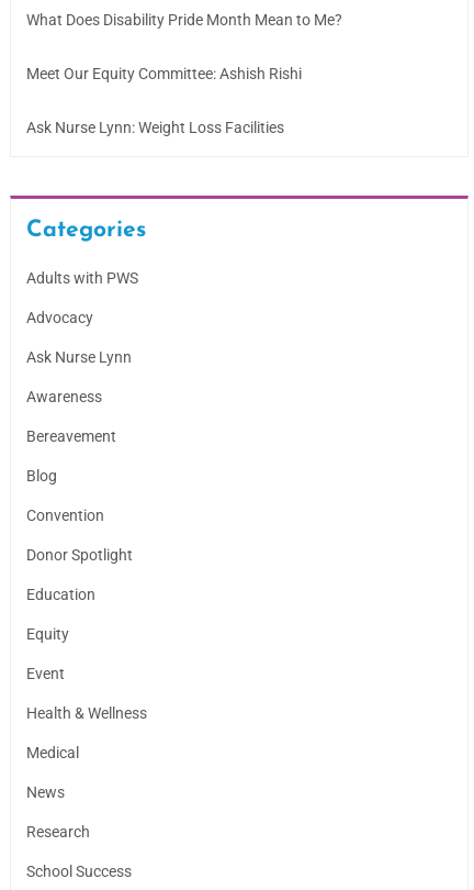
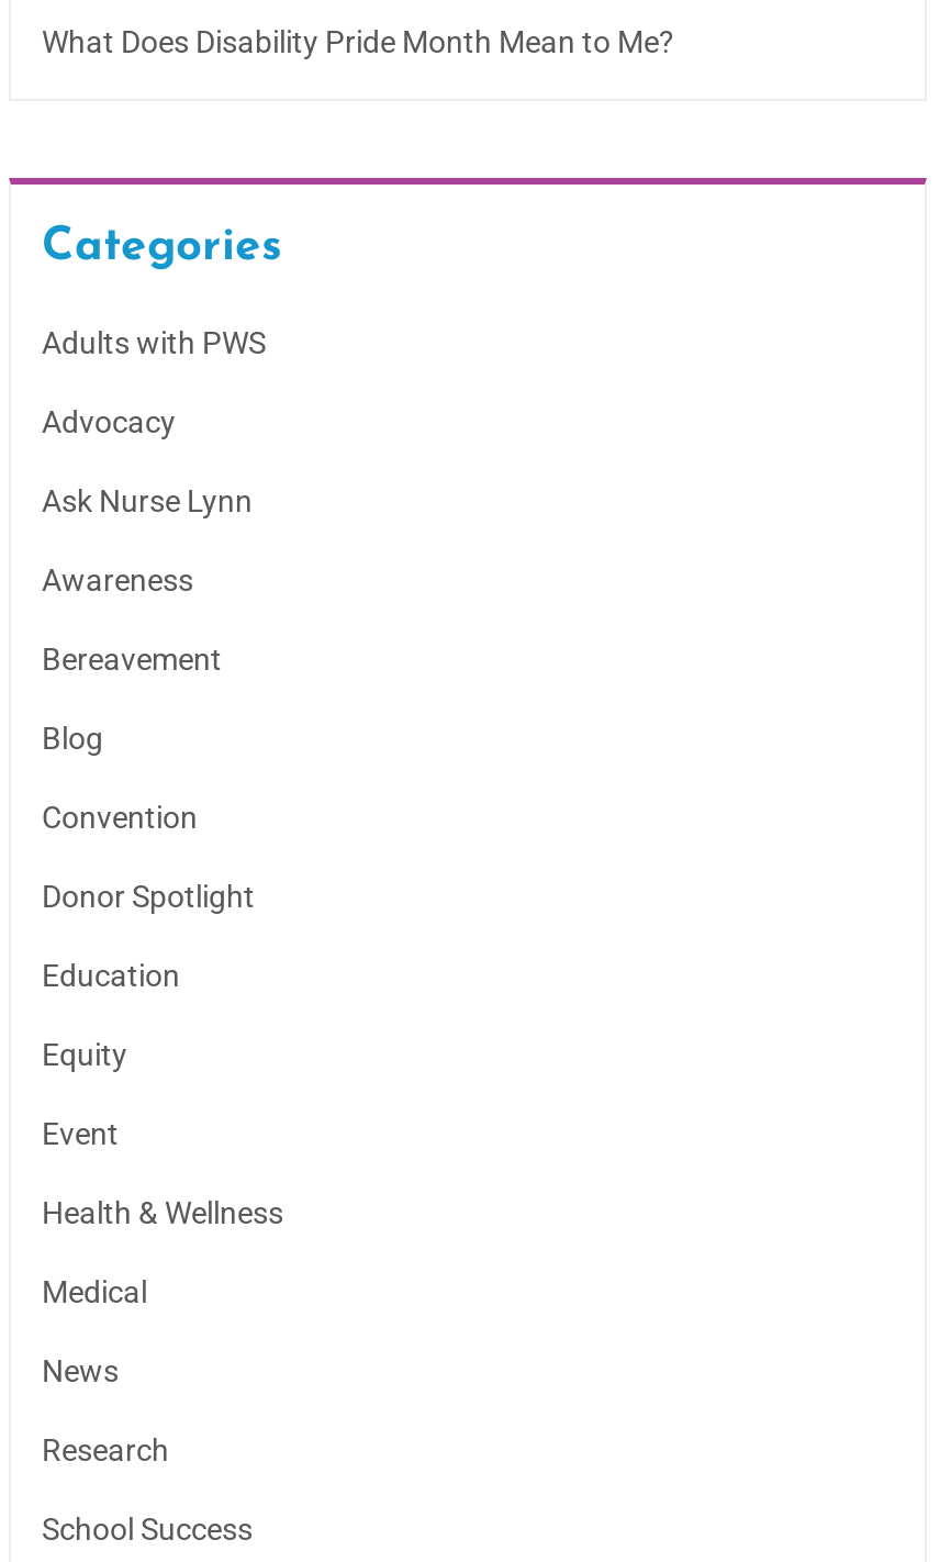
- Meet Our Equity Committee: Ashish Rishi
- Ask Nurse Lynn: Weight Loss Facilities
